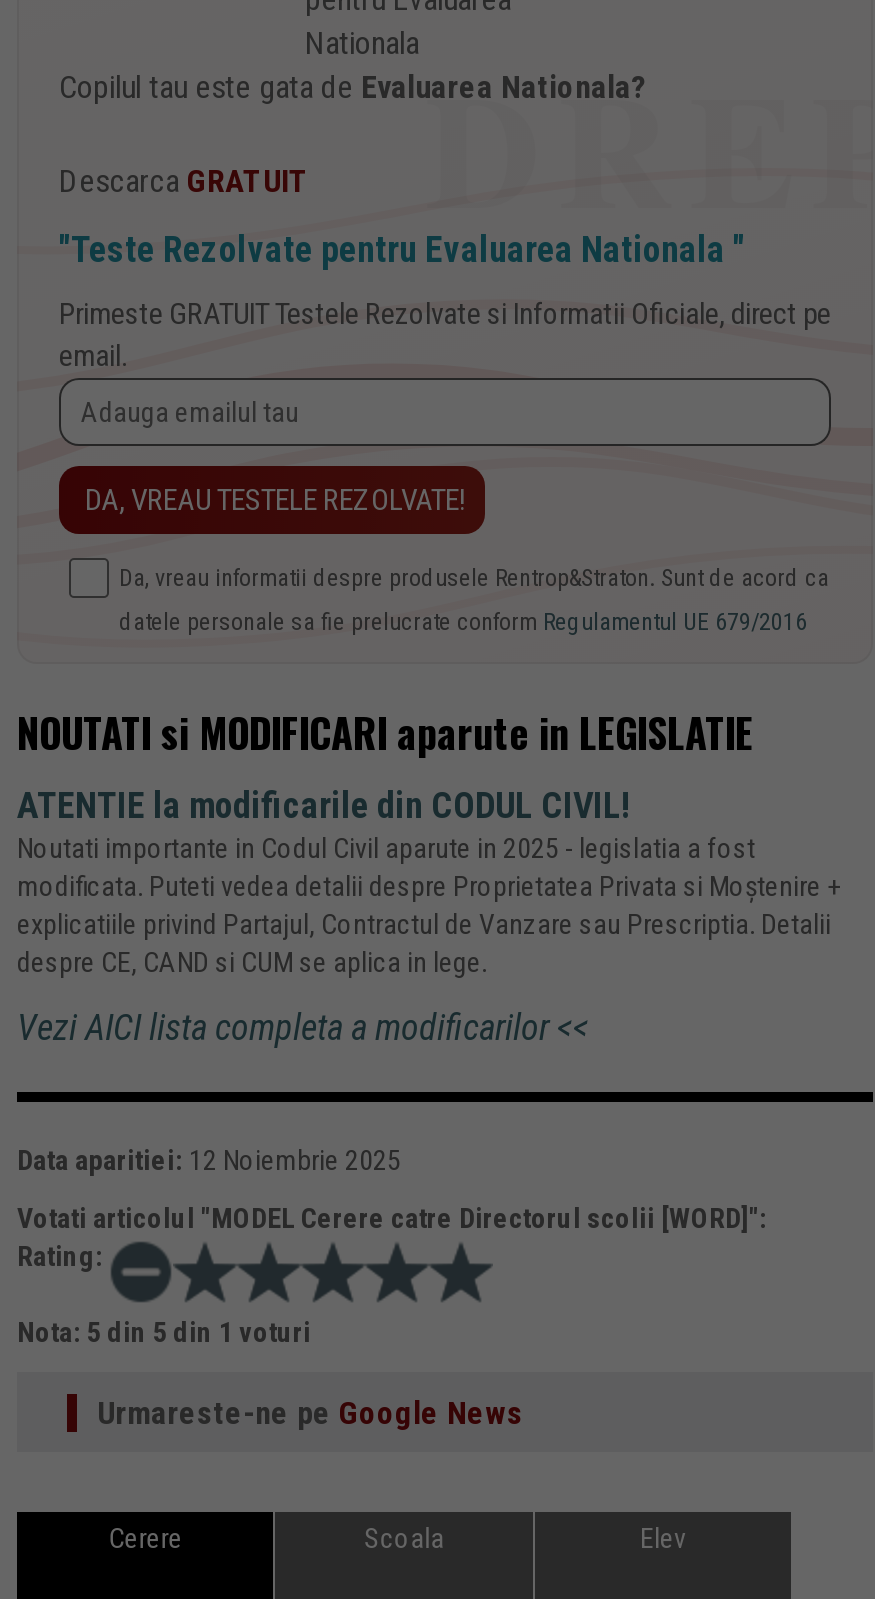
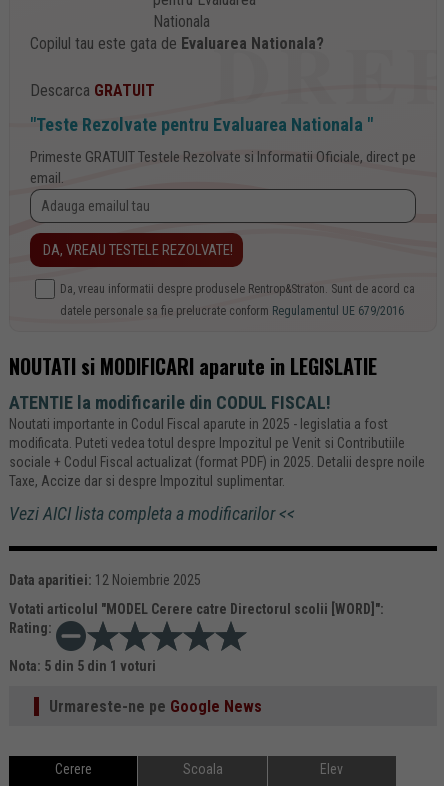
- ATENTIE la modificarile din CODUL CIVIL!
- Noutati importante in Codul Civil aparute in 2025 - legislatia a fost
- modificata. Puteti vedea detalii despre Proprietatea Privata si Moștenire +
- explicatiile privind Partajul, Contractul de Vanzare sau Prescriptia. Detalii
- despre CE, CAND si CUM se aplica in lege.
+ ATENTIE la modificarile din CODUL FISCAL!
+ Noutati importante in Codul Fiscal aparute in 2025 - legislatia a fost
+ modificata. Puteti vedea totul despre Impozitul pe Venit si Contributiile
+ sociale + Codul Fiscal actualizat (format PDF) in 2025. Detalii despre noile
+ Taxe, Accize dar si despre Impozitul suplimentar.
